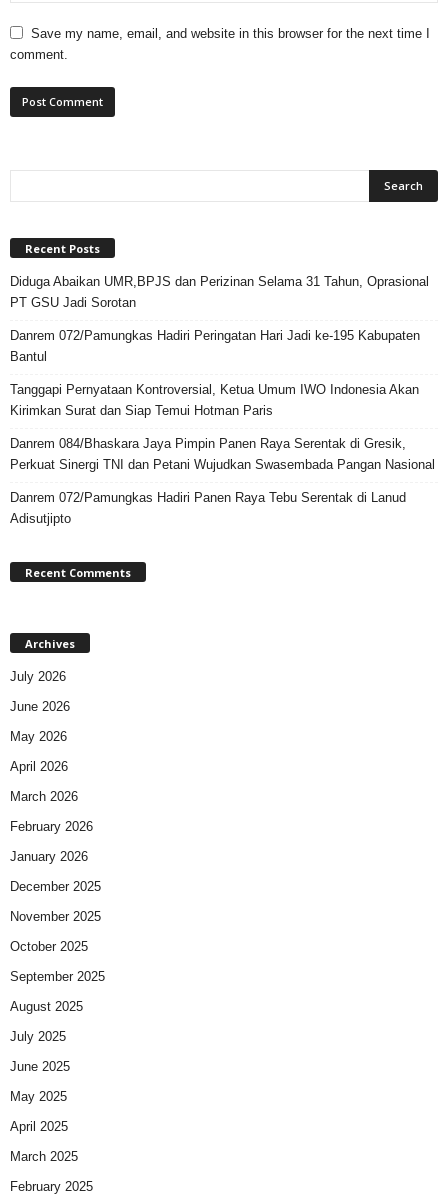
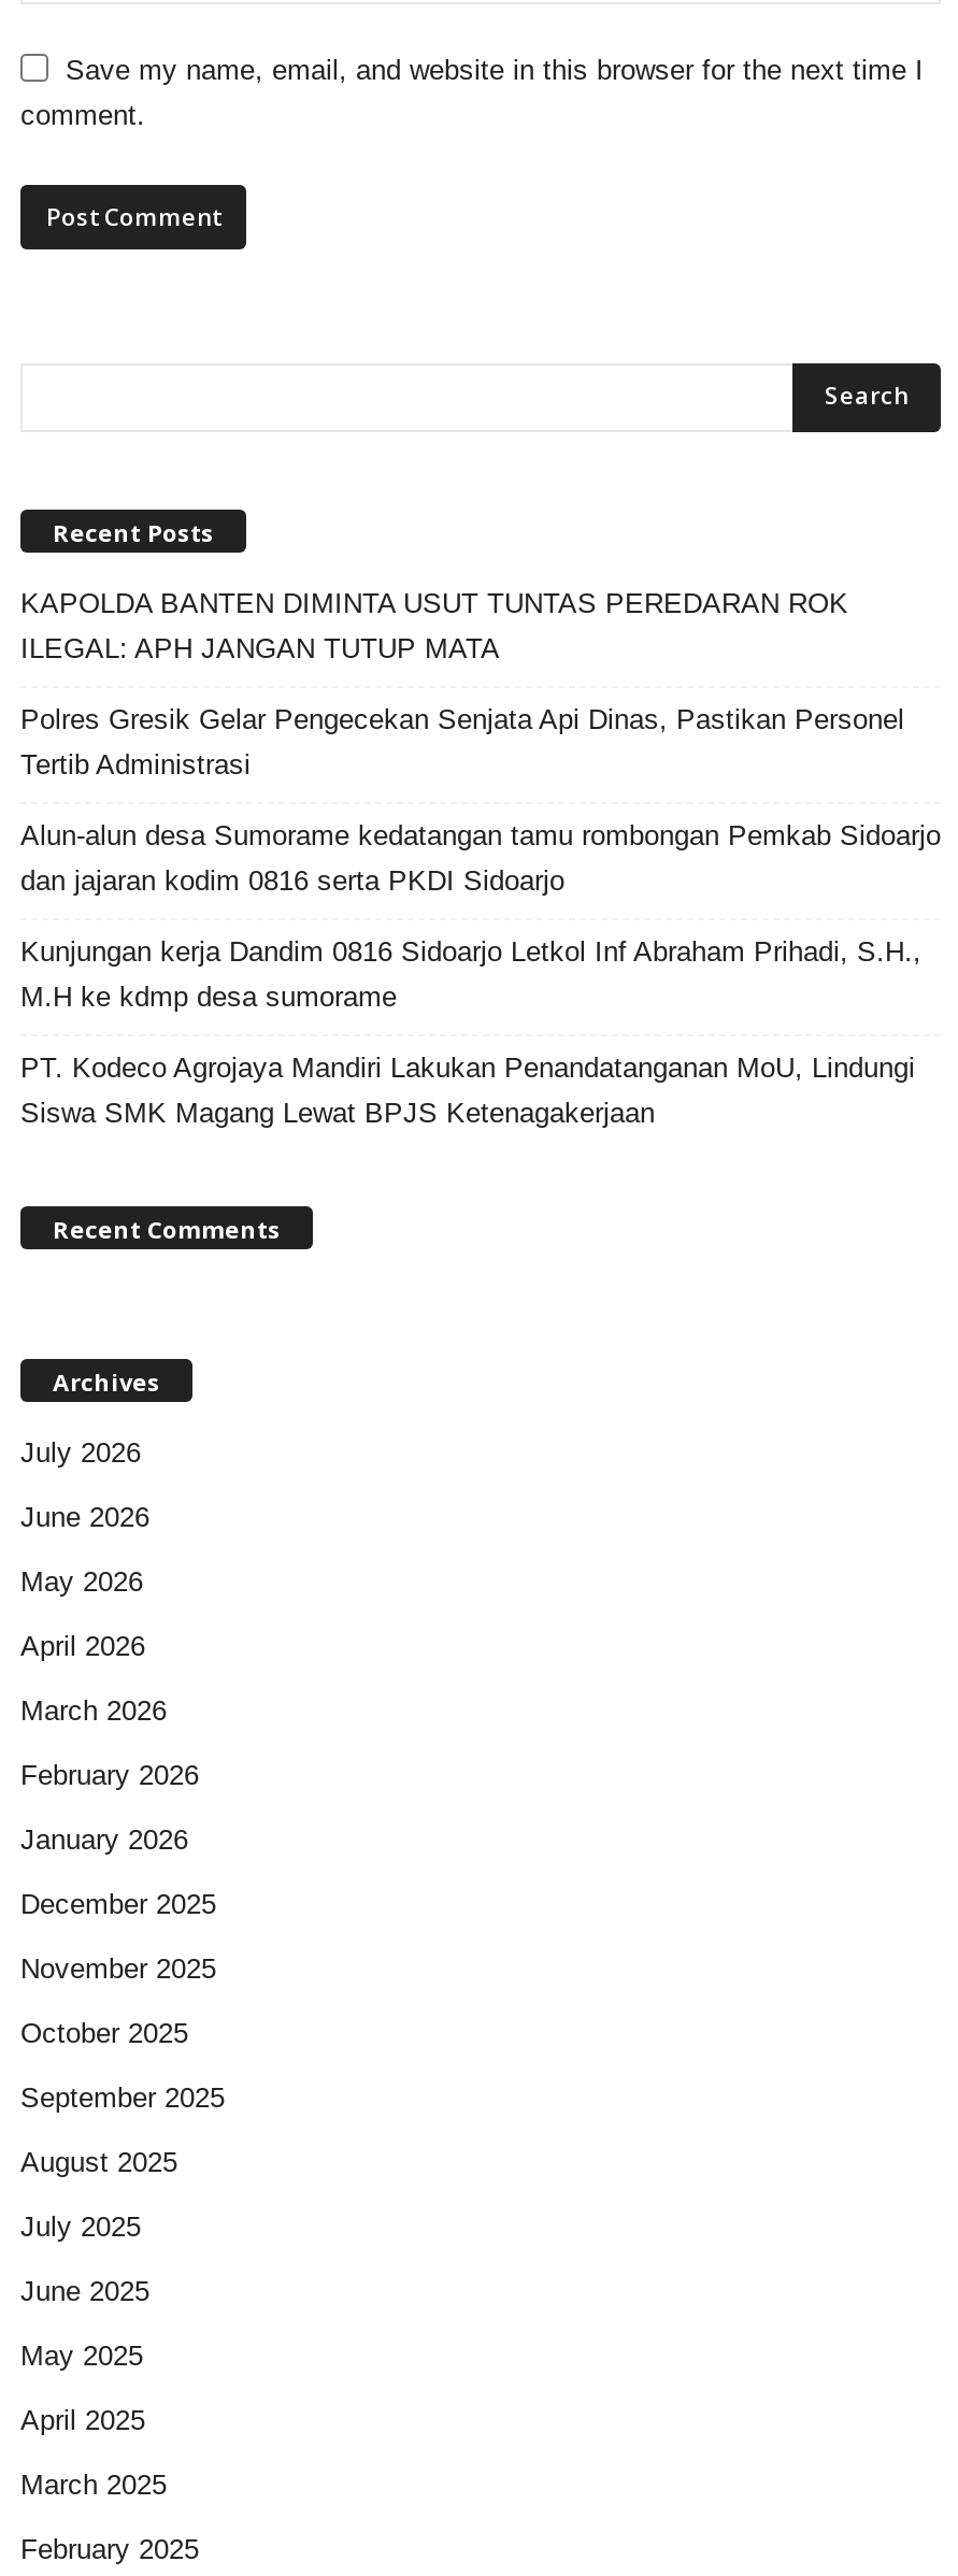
- Diduga Abaikan UMR,BPJS dan Perizinan Selama 31 Tahun, Oprasional
- PT GSU Jadi Sorotan
+ KAPOLDA BANTEN DIMINTA USUT TUNTAS PEREDARAN ROK
+ ILEGAL: APH JANGAN TUTUP MATA

- Danrem 072/Pamungkas Hadiri Peringatan Hari Jadi ke-195 Kabupaten
- Bantul
+ Polres Gresik Gelar Pengecekan Senjata Api Dinas, Pastikan Personel
+ Tertib Administrasi

- Tanggapi Pernyataan Kontroversial, Ketua Umum IWO Indonesia Akan
- Kirimkan Surat dan Siap Temui Hotman Paris
+ Alun-alun desa Sumorame kedatangan tamu rombongan Pemkab Sidoarjo
+ dan jajaran kodim 0816 serta PKDI Sidoarjo

- Danrem 084/Bhaskara Jaya Pimpin Panen Raya Serentak di Gresik,
- Perkuat Sinergi TNI dan Petani Wujudkan Swasembada Pangan Nasional
+ Kunjungan kerja Dandim 0816 Sidoarjo Letkol Inf Abraham Prihadi, S.H.,
+ M.H ke kdmp desa sumorame

- Danrem 072/Pamungkas Hadiri Panen Raya Tebu Serentak di Lanud
- Adisutjipto
+ PT. Kodeco Agrojaya Mandiri Lakukan Penandatanganan MoU, Lindungi
+ Siswa SMK Magang Lewat BPJS Ketenagakerjaan
